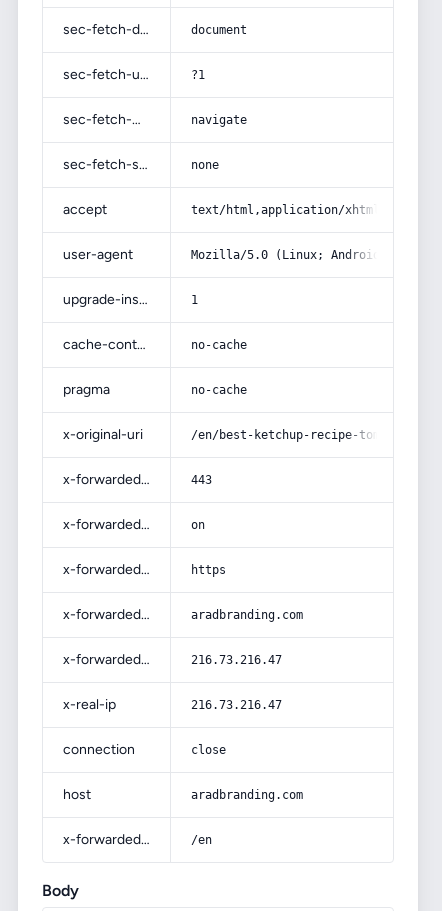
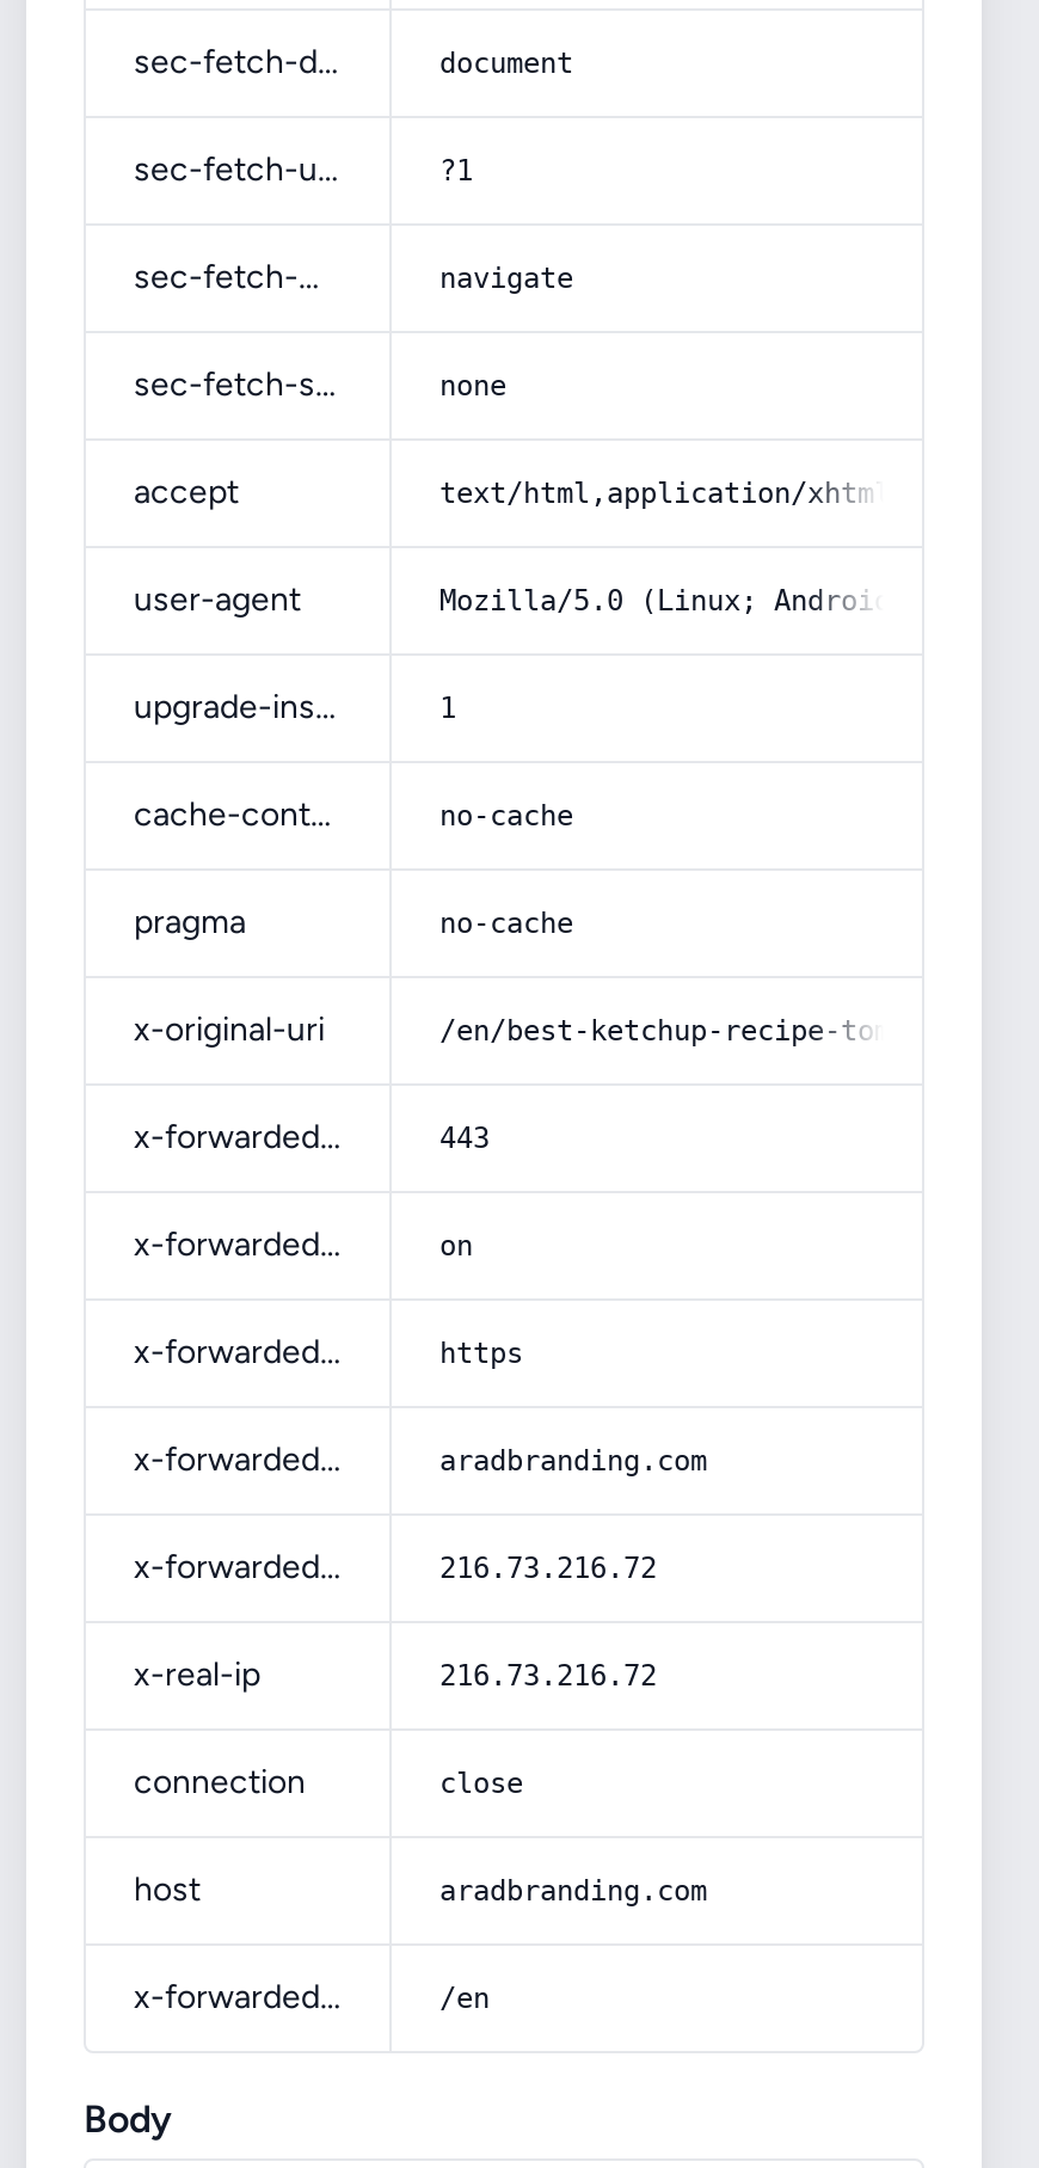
- 216.73.216.47
+ 216.73.216.72

- 216.73.216.47
+ 216.73.216.72
